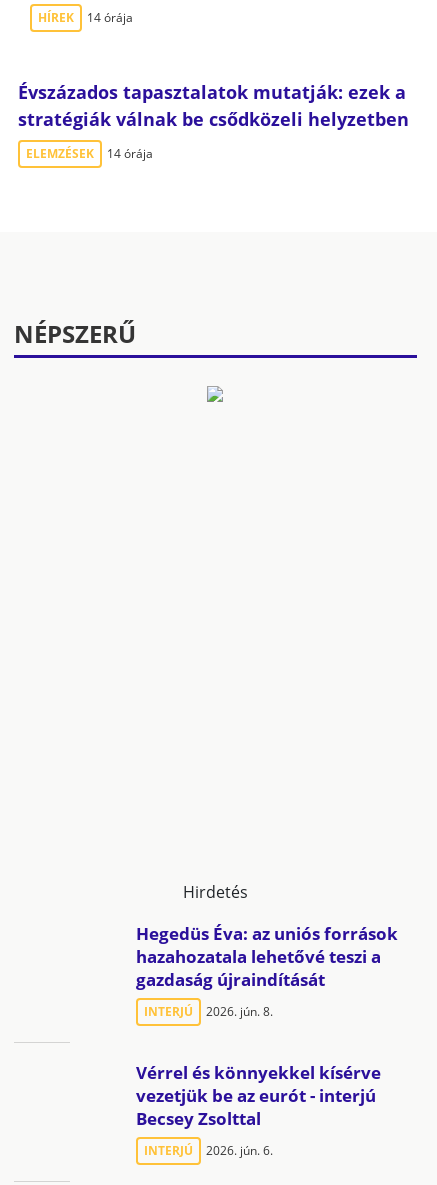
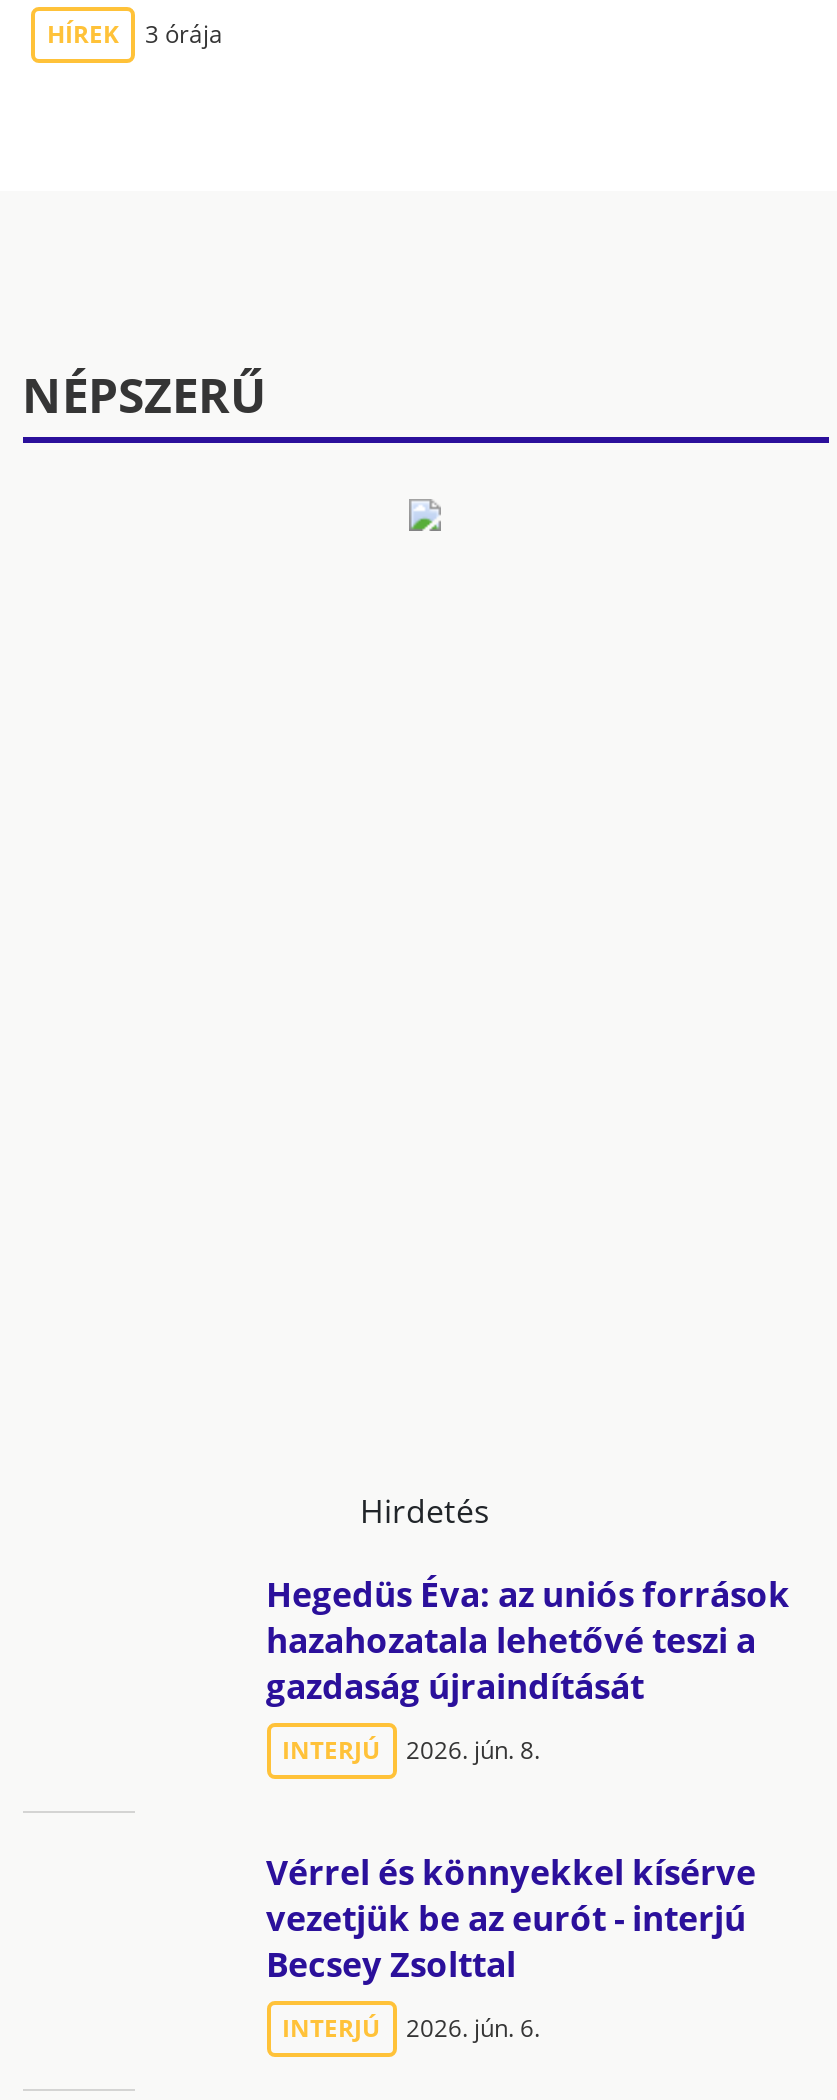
- 14 órája
- Évszázados tapasztalatok mutatják: ezek a
- stratégiák válnak be csődközeli helyzetben
- ELEMZÉSEK
- 14 órája
+ 3 órája
